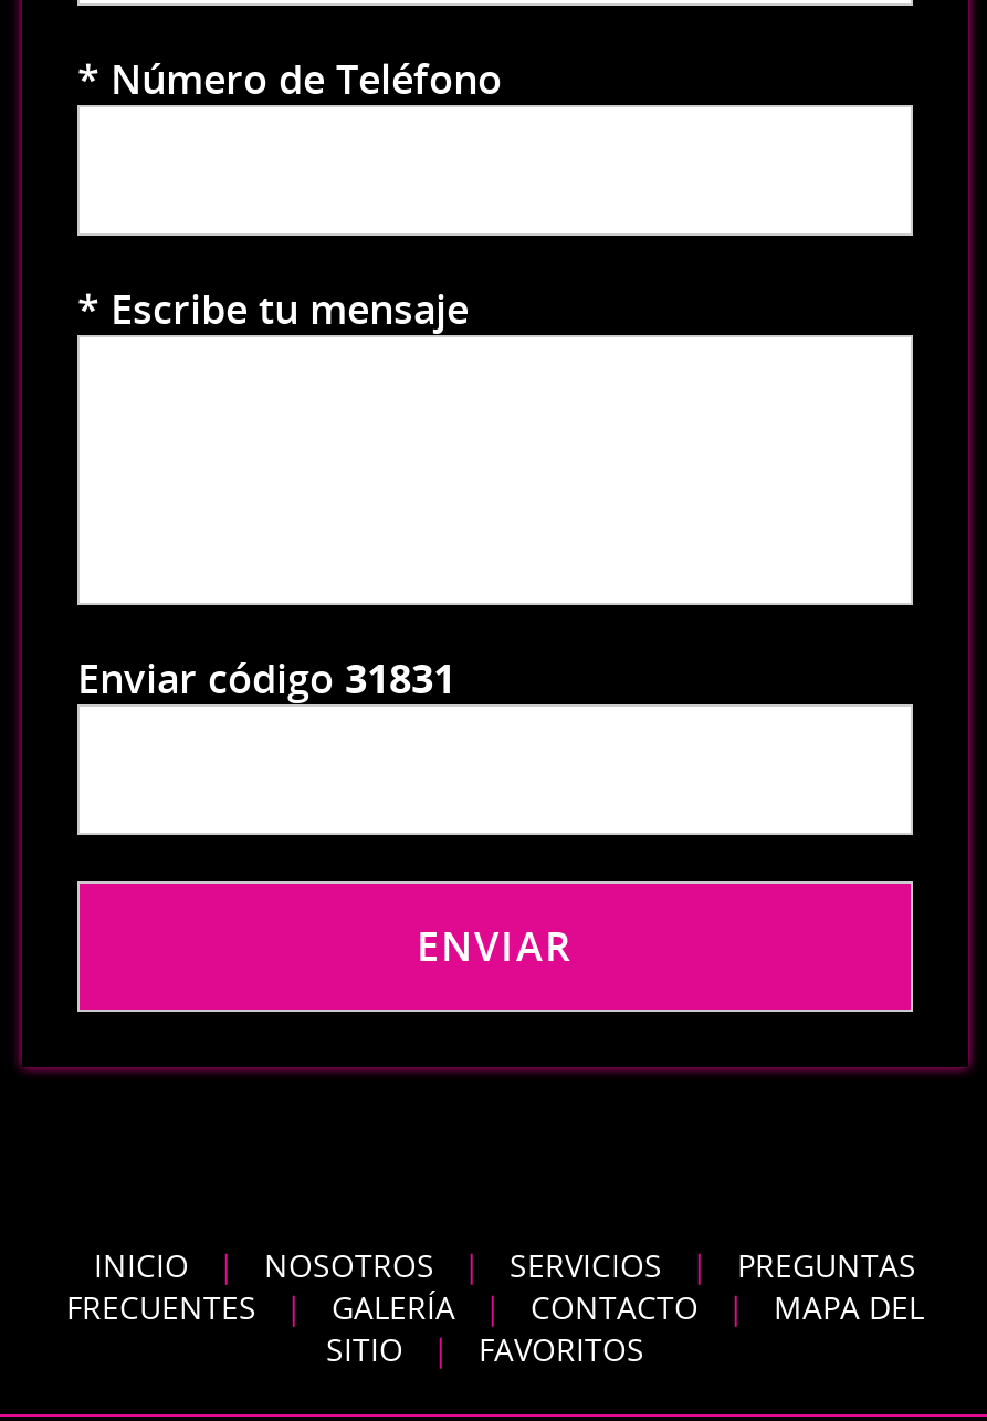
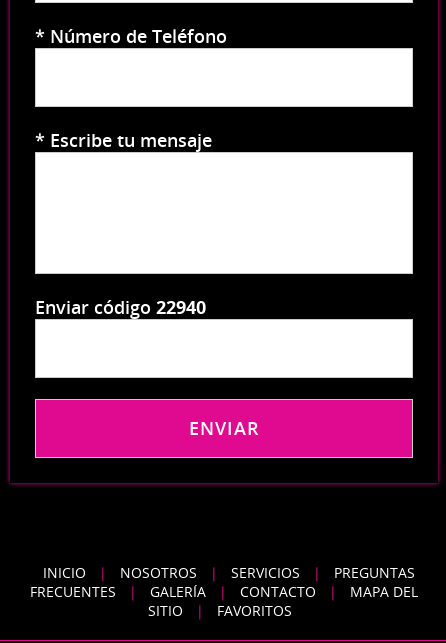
- Enviar código 31831
+ Enviar código 22940
